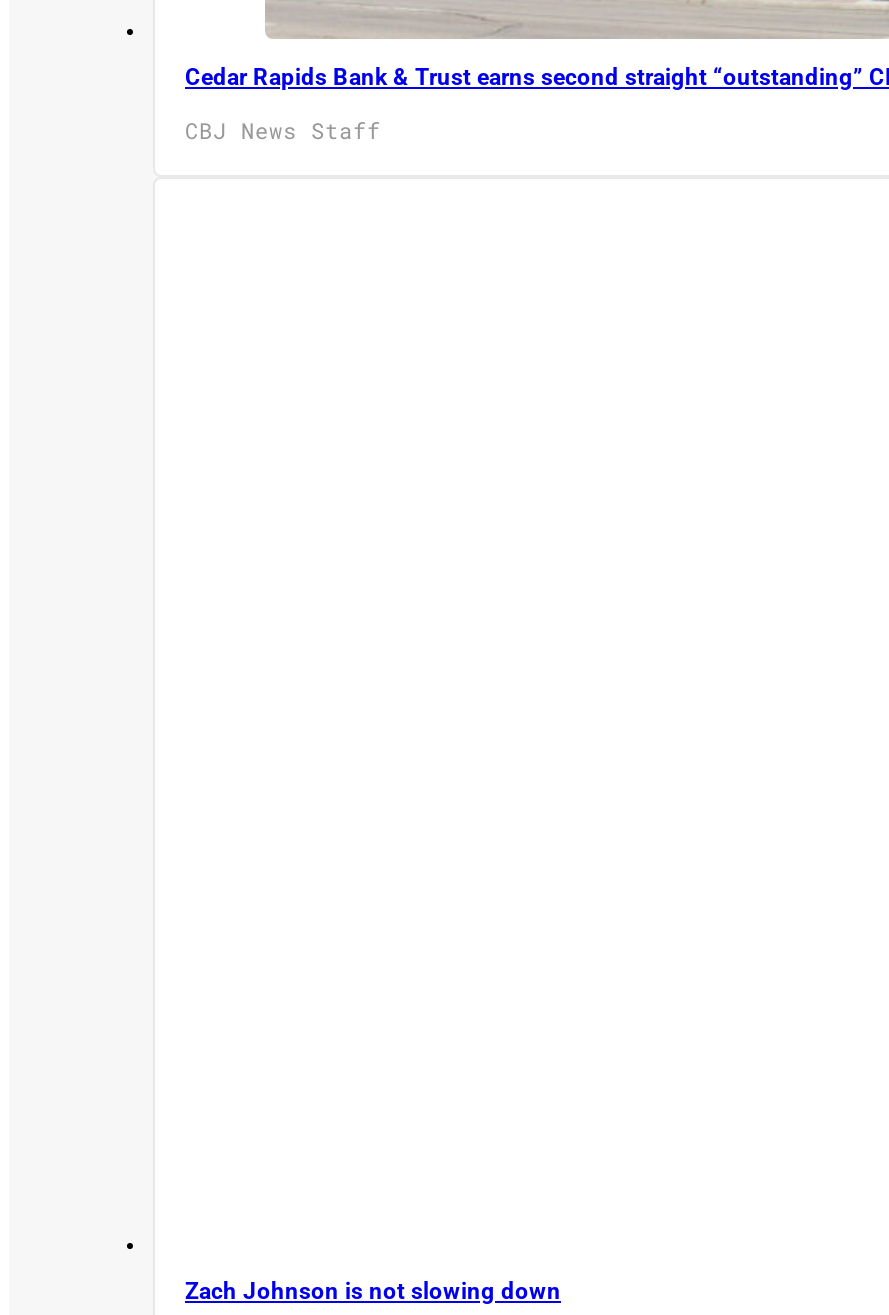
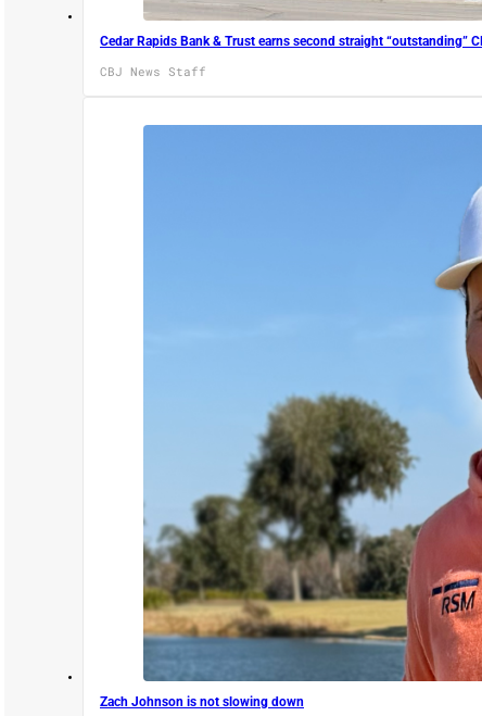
+ [image]
